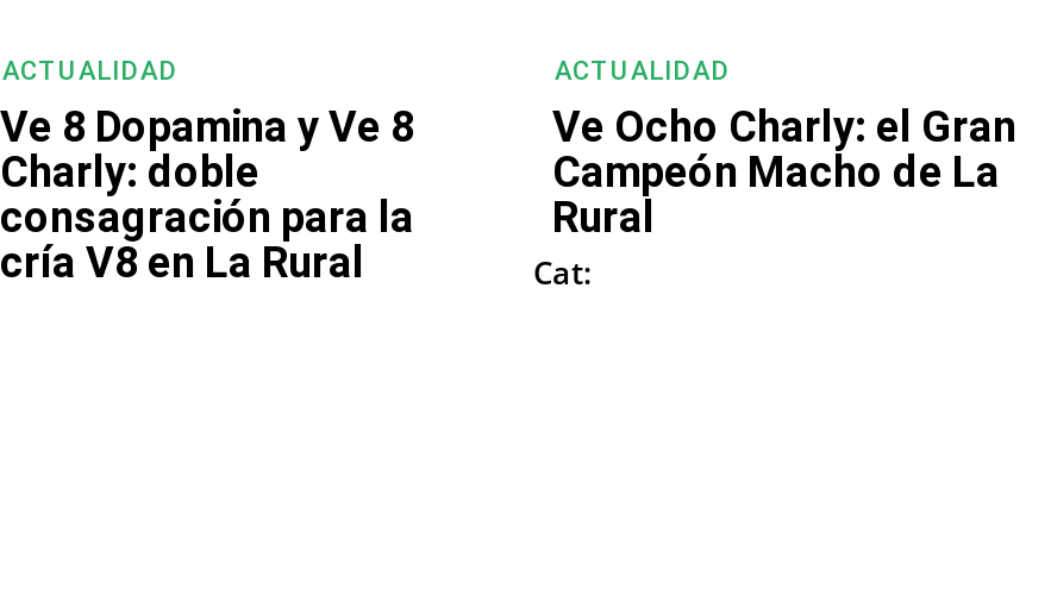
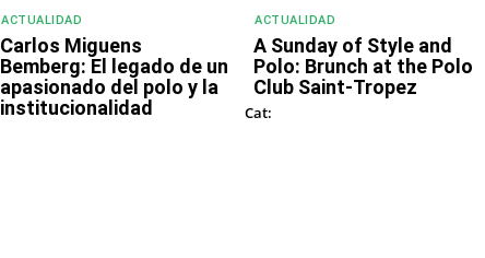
- Ve 8 Dopamina y Ve 8
- Charly: doble
- consagración para la
- cría V8 en La Rural
+ Carlos Miguens
+ Bemberg: El legado de un
+ apasionado del polo y la
+ institucionalidad

- Ve Ocho Charly: el Gran
- Campeón Macho de La
- Rural
+ A Sunday of Style and
+ Polo: Brunch at the Polo
+ Club Saint-Tropez
